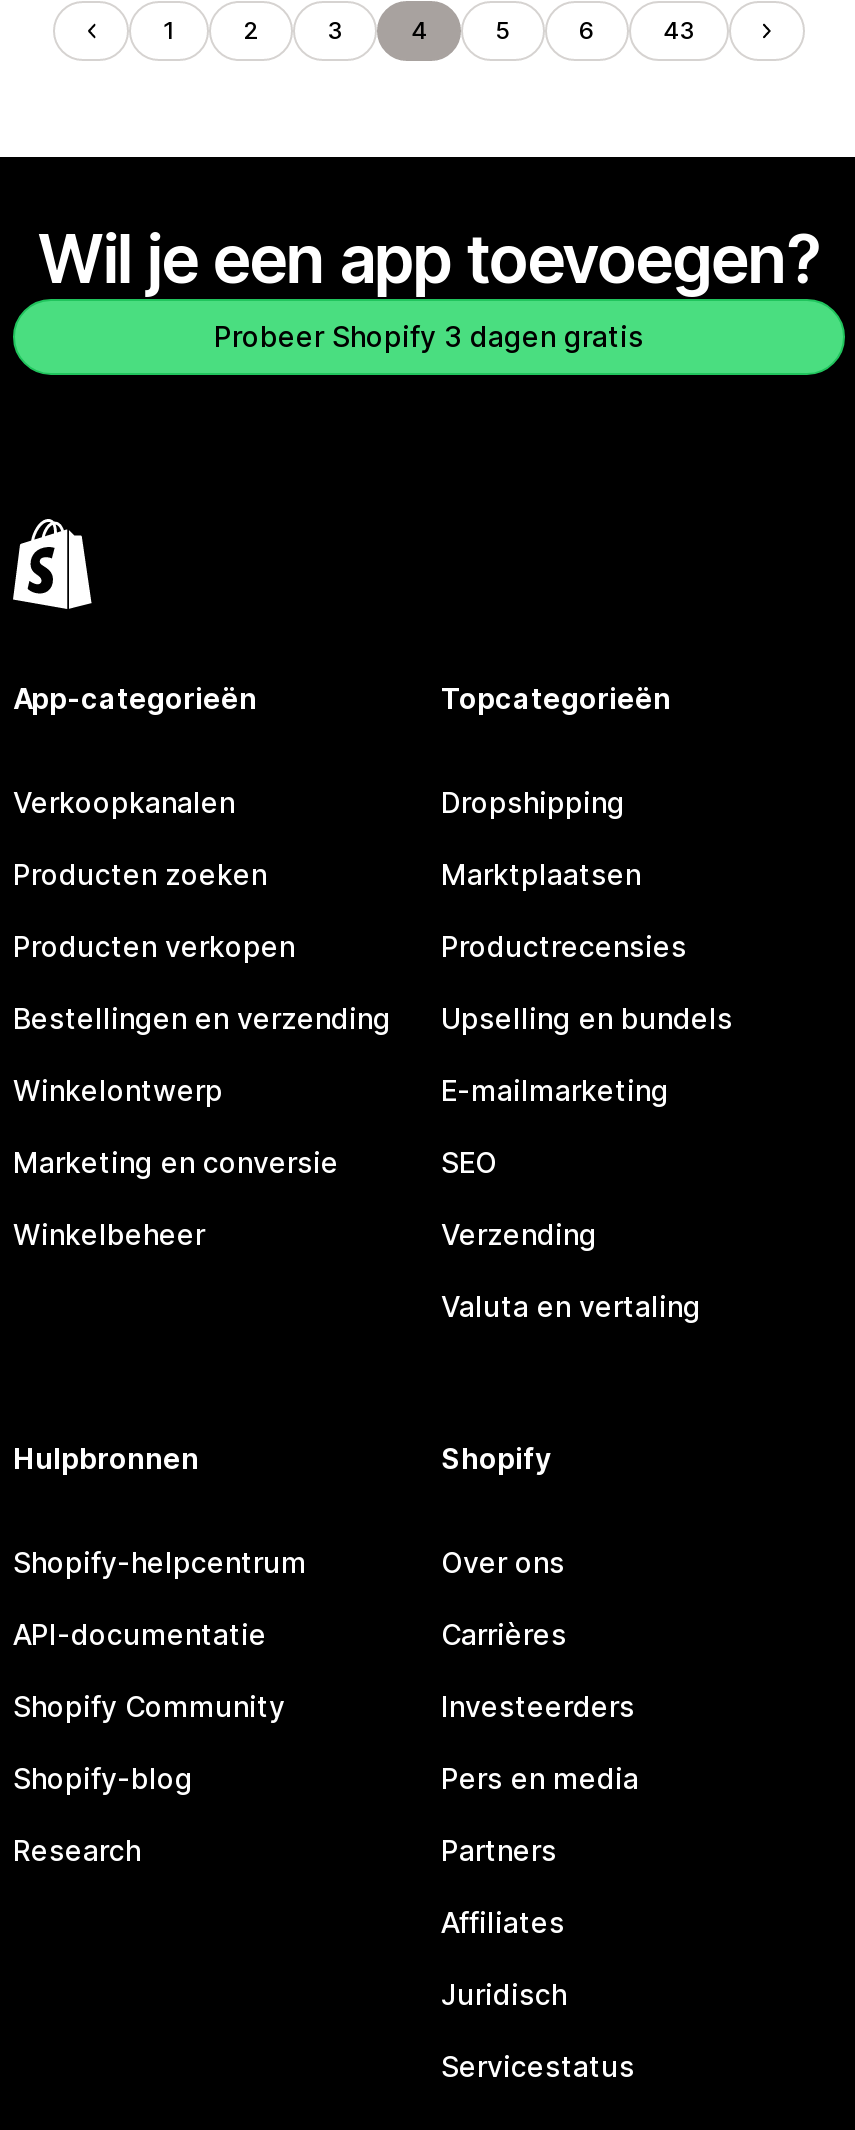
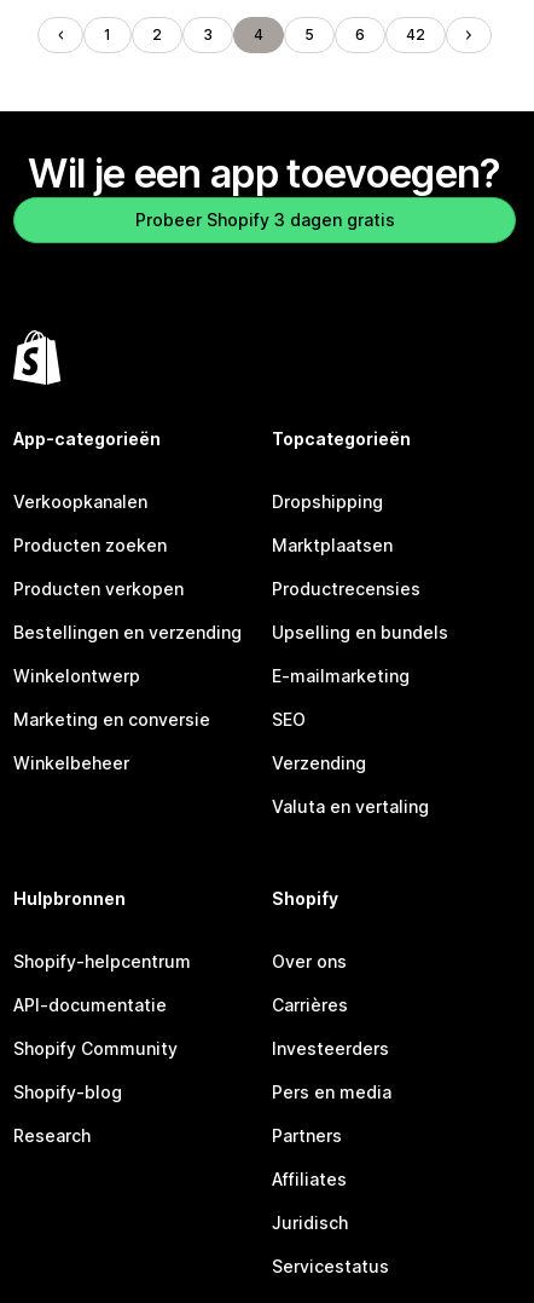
- 43
+ 42
